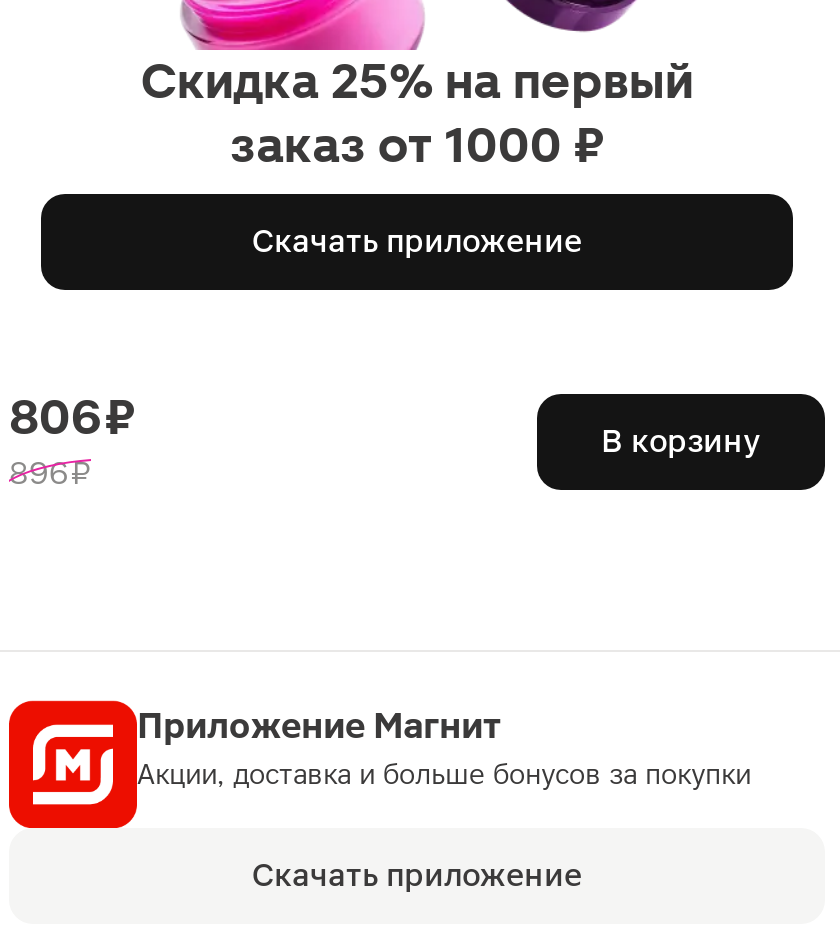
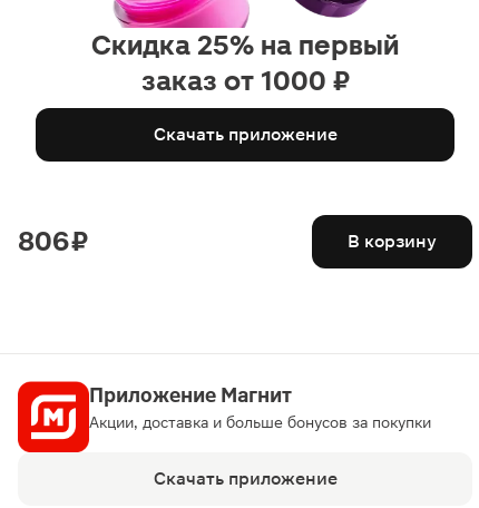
- 896 ₽
